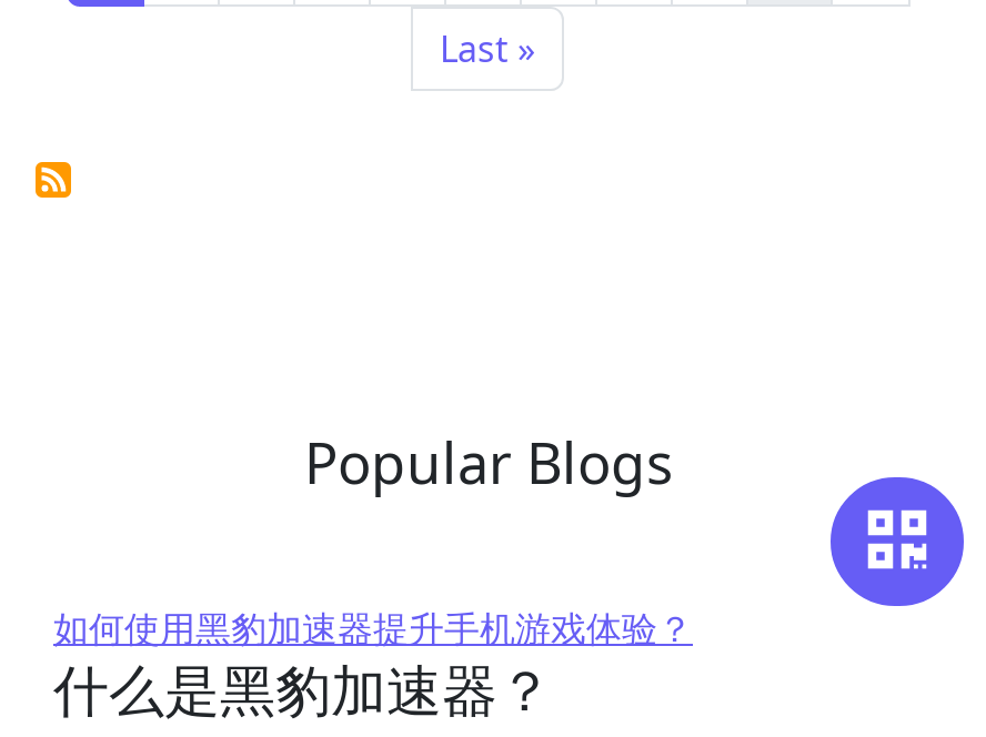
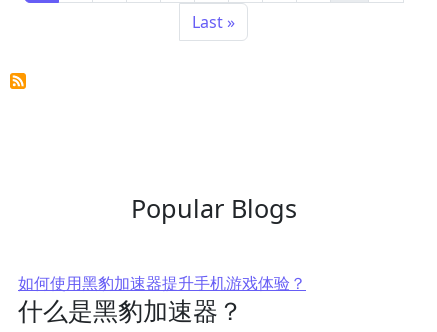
- [image]
